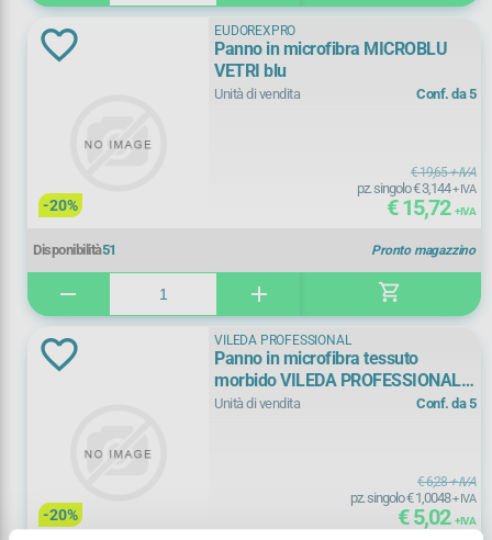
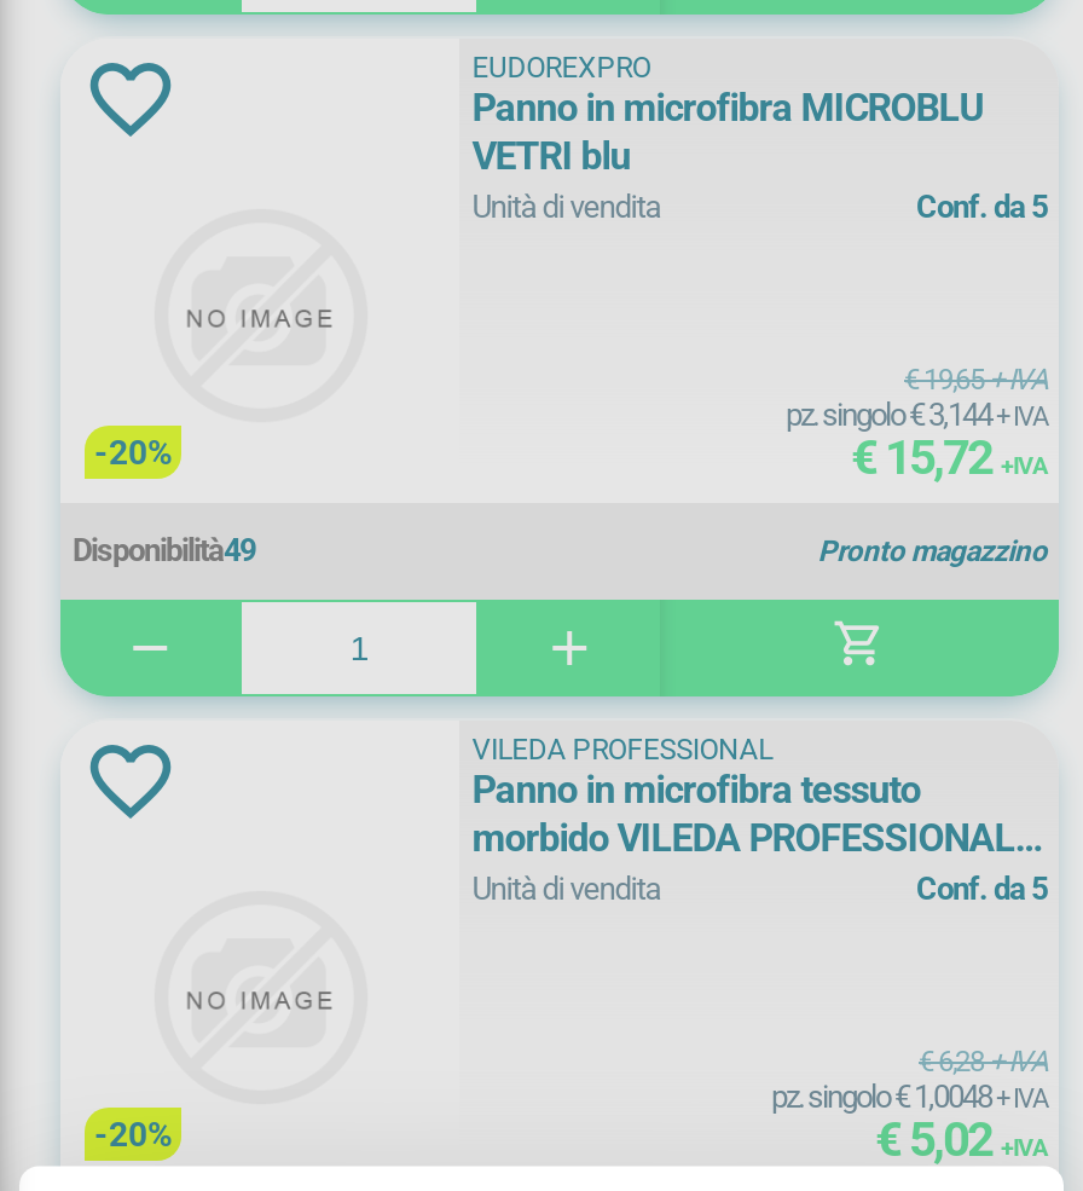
- Disponibilità51
+ Disponibilità49
